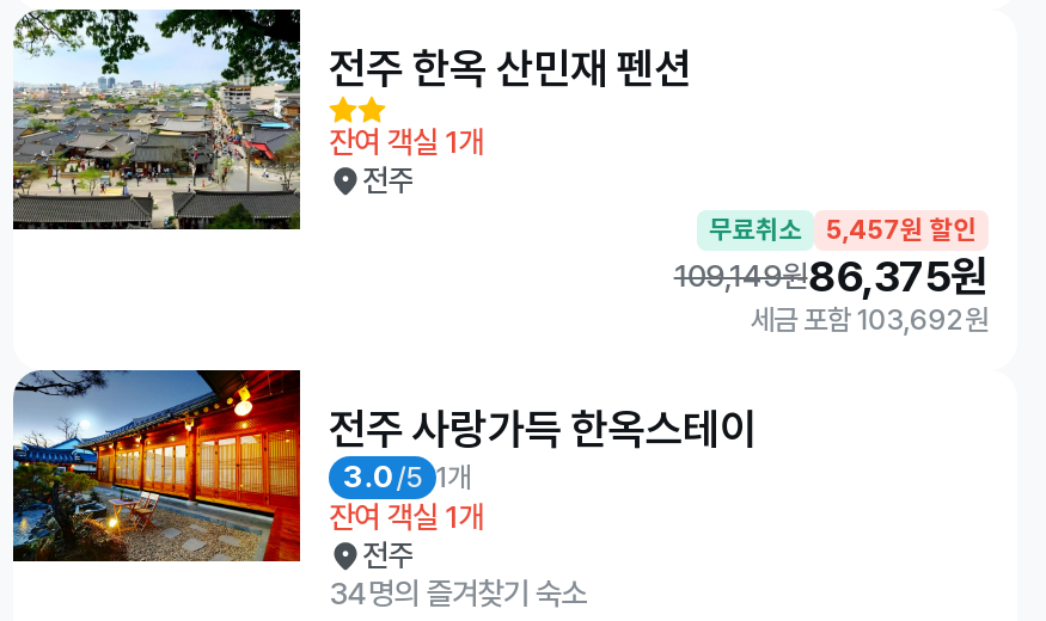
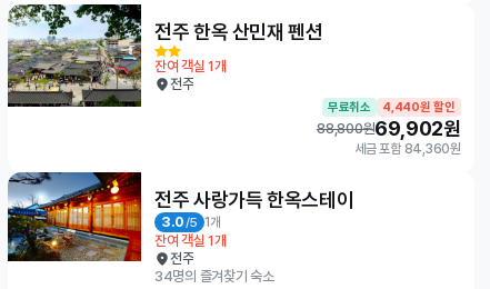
- 5,457원 할인
- 109,149원86,375원
- 세금 포함 103,692원
+ 4,440원 할인
+ 88,800원69,902원
+ 세금 포함 84,360원
